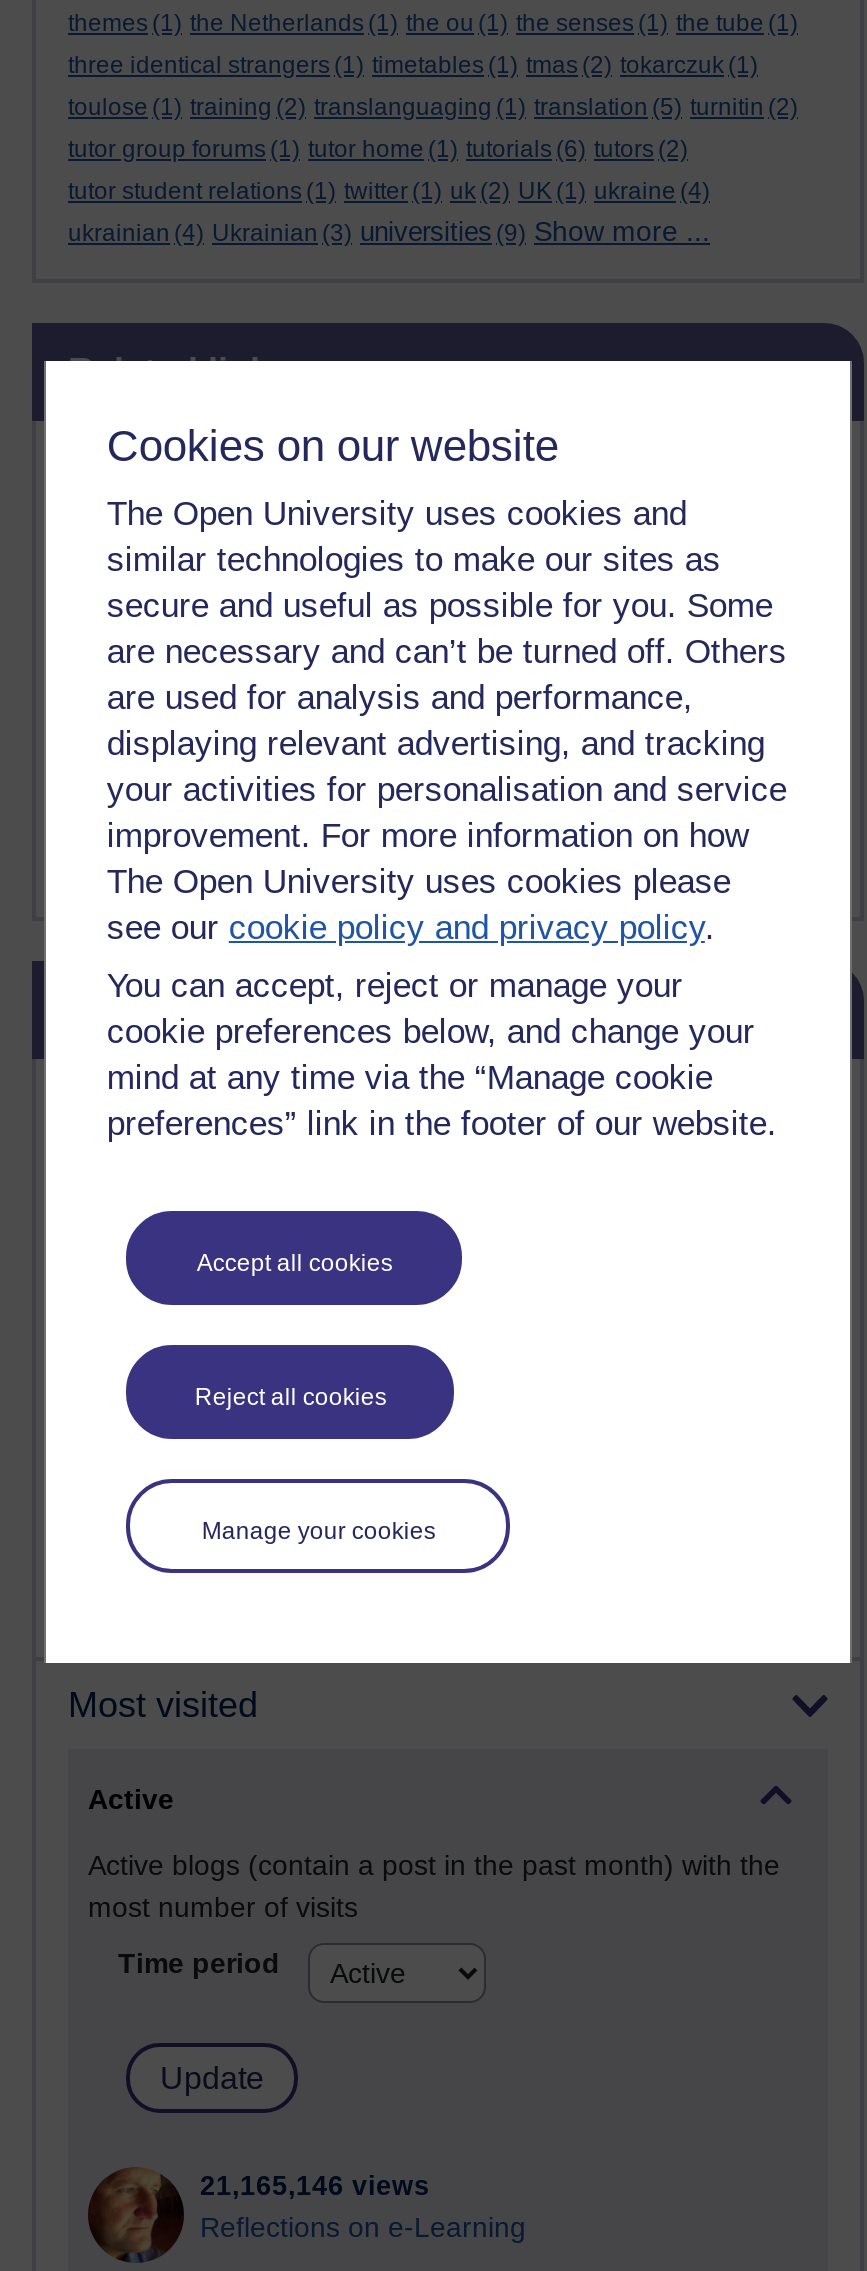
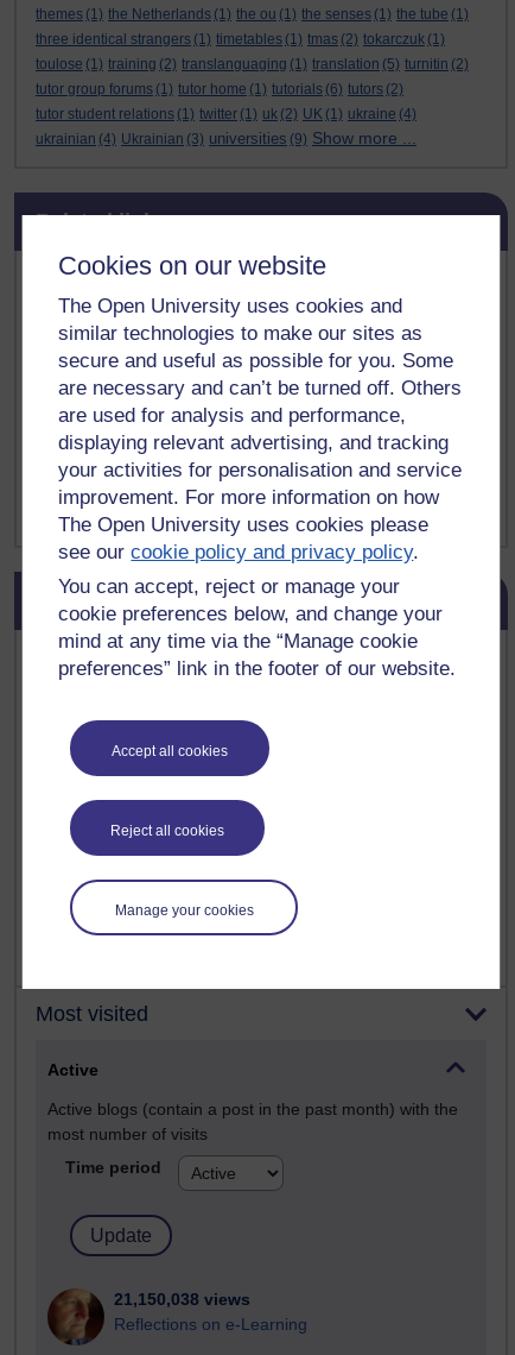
- 21,165,146 views
+ 21,150,038 views
